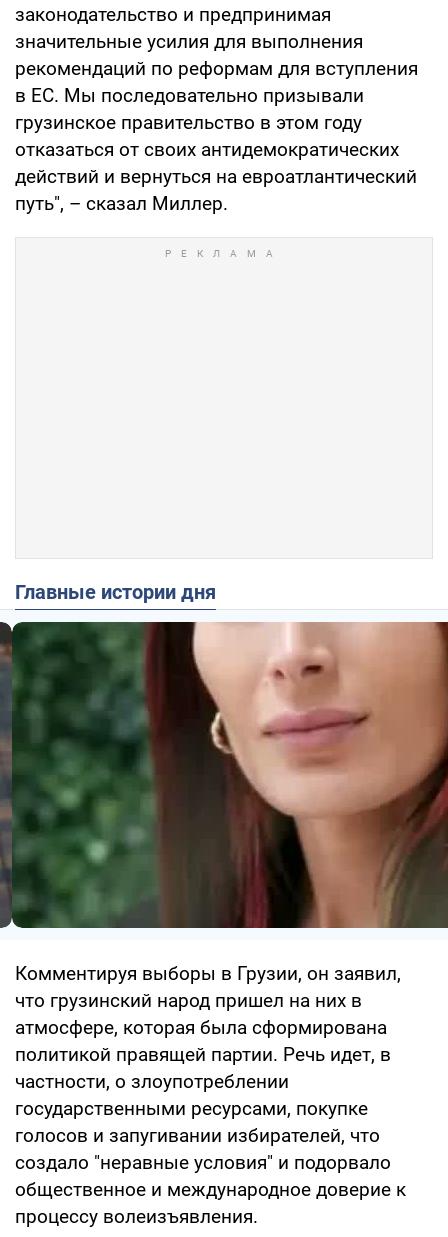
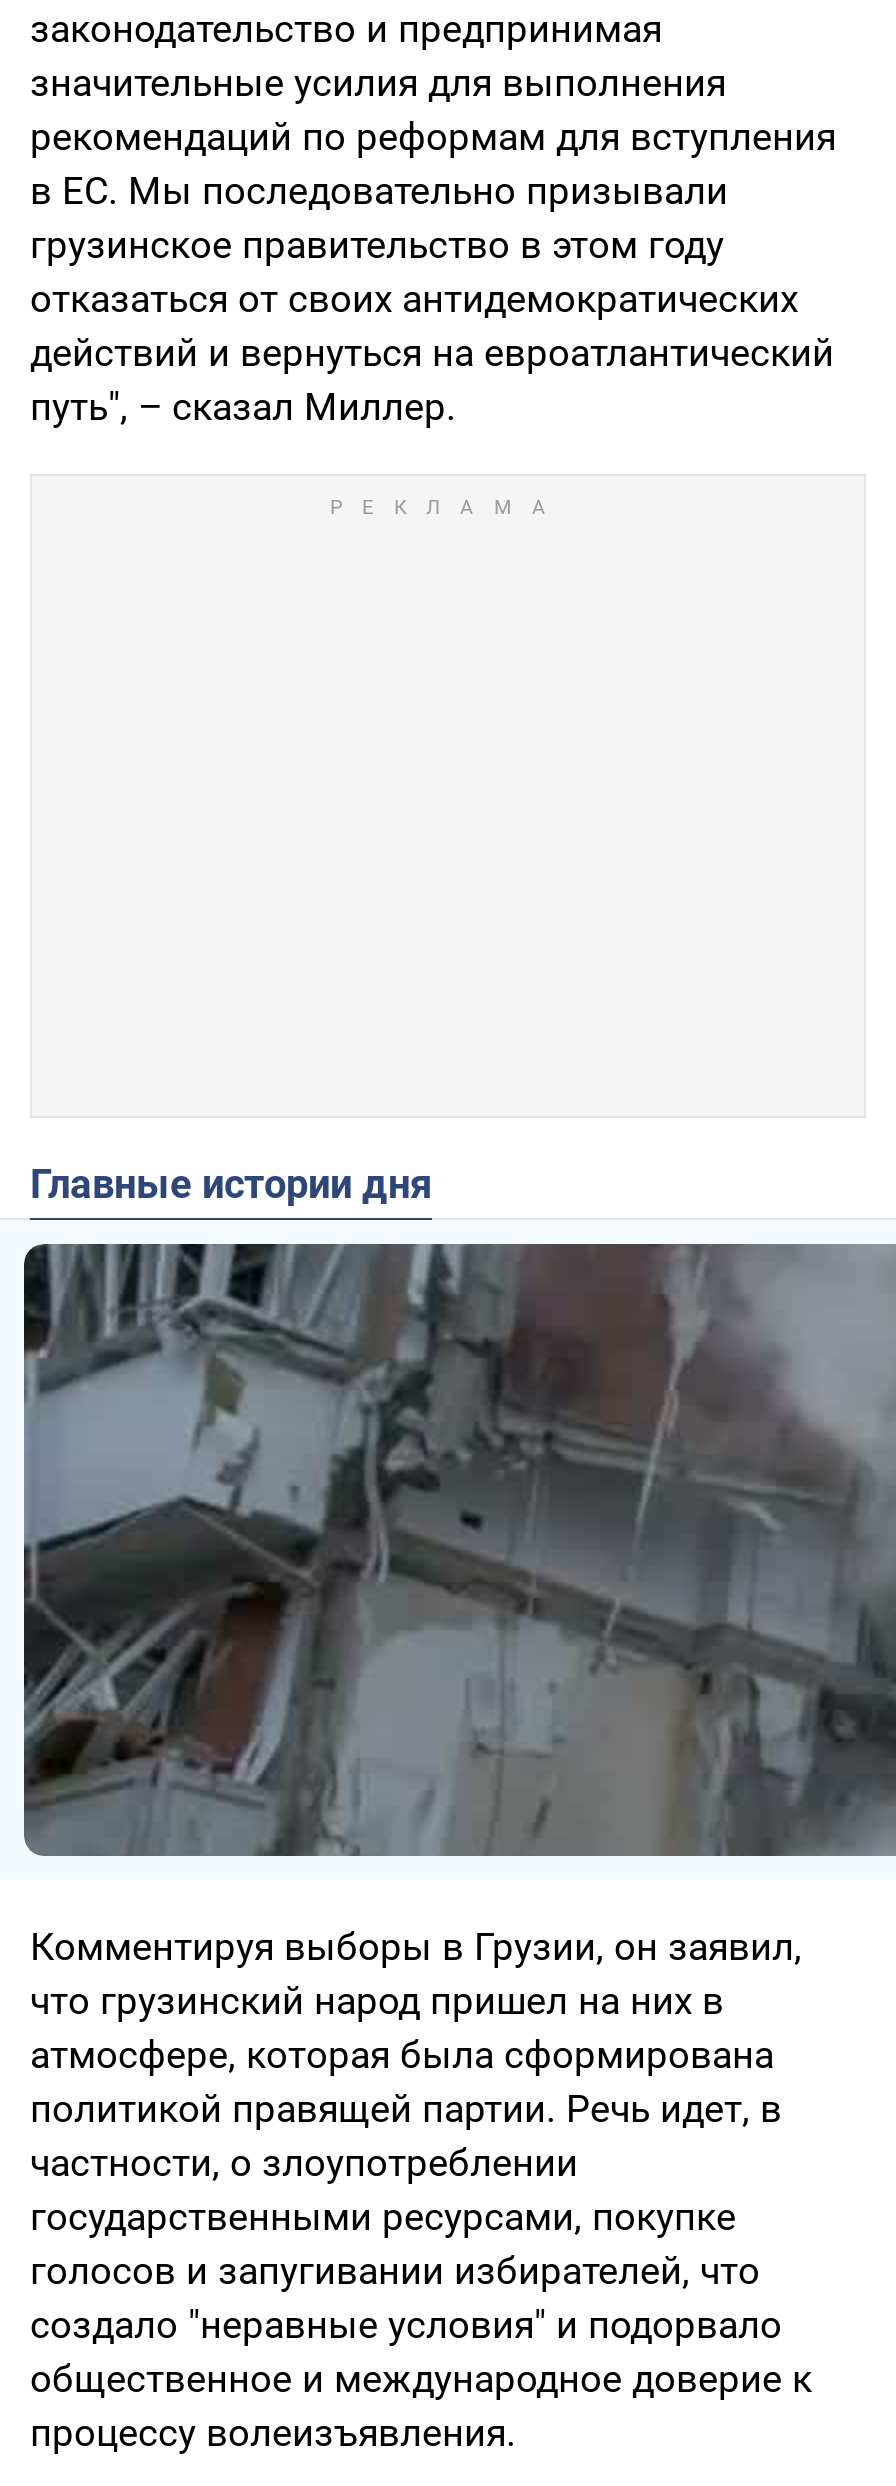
- [image]
+ [image]
